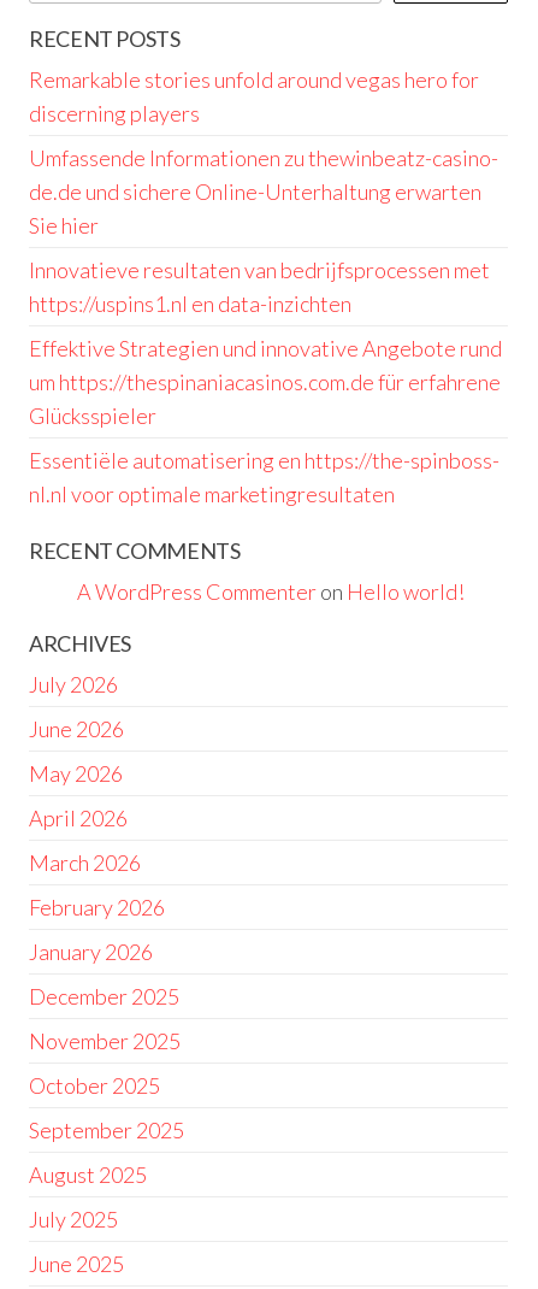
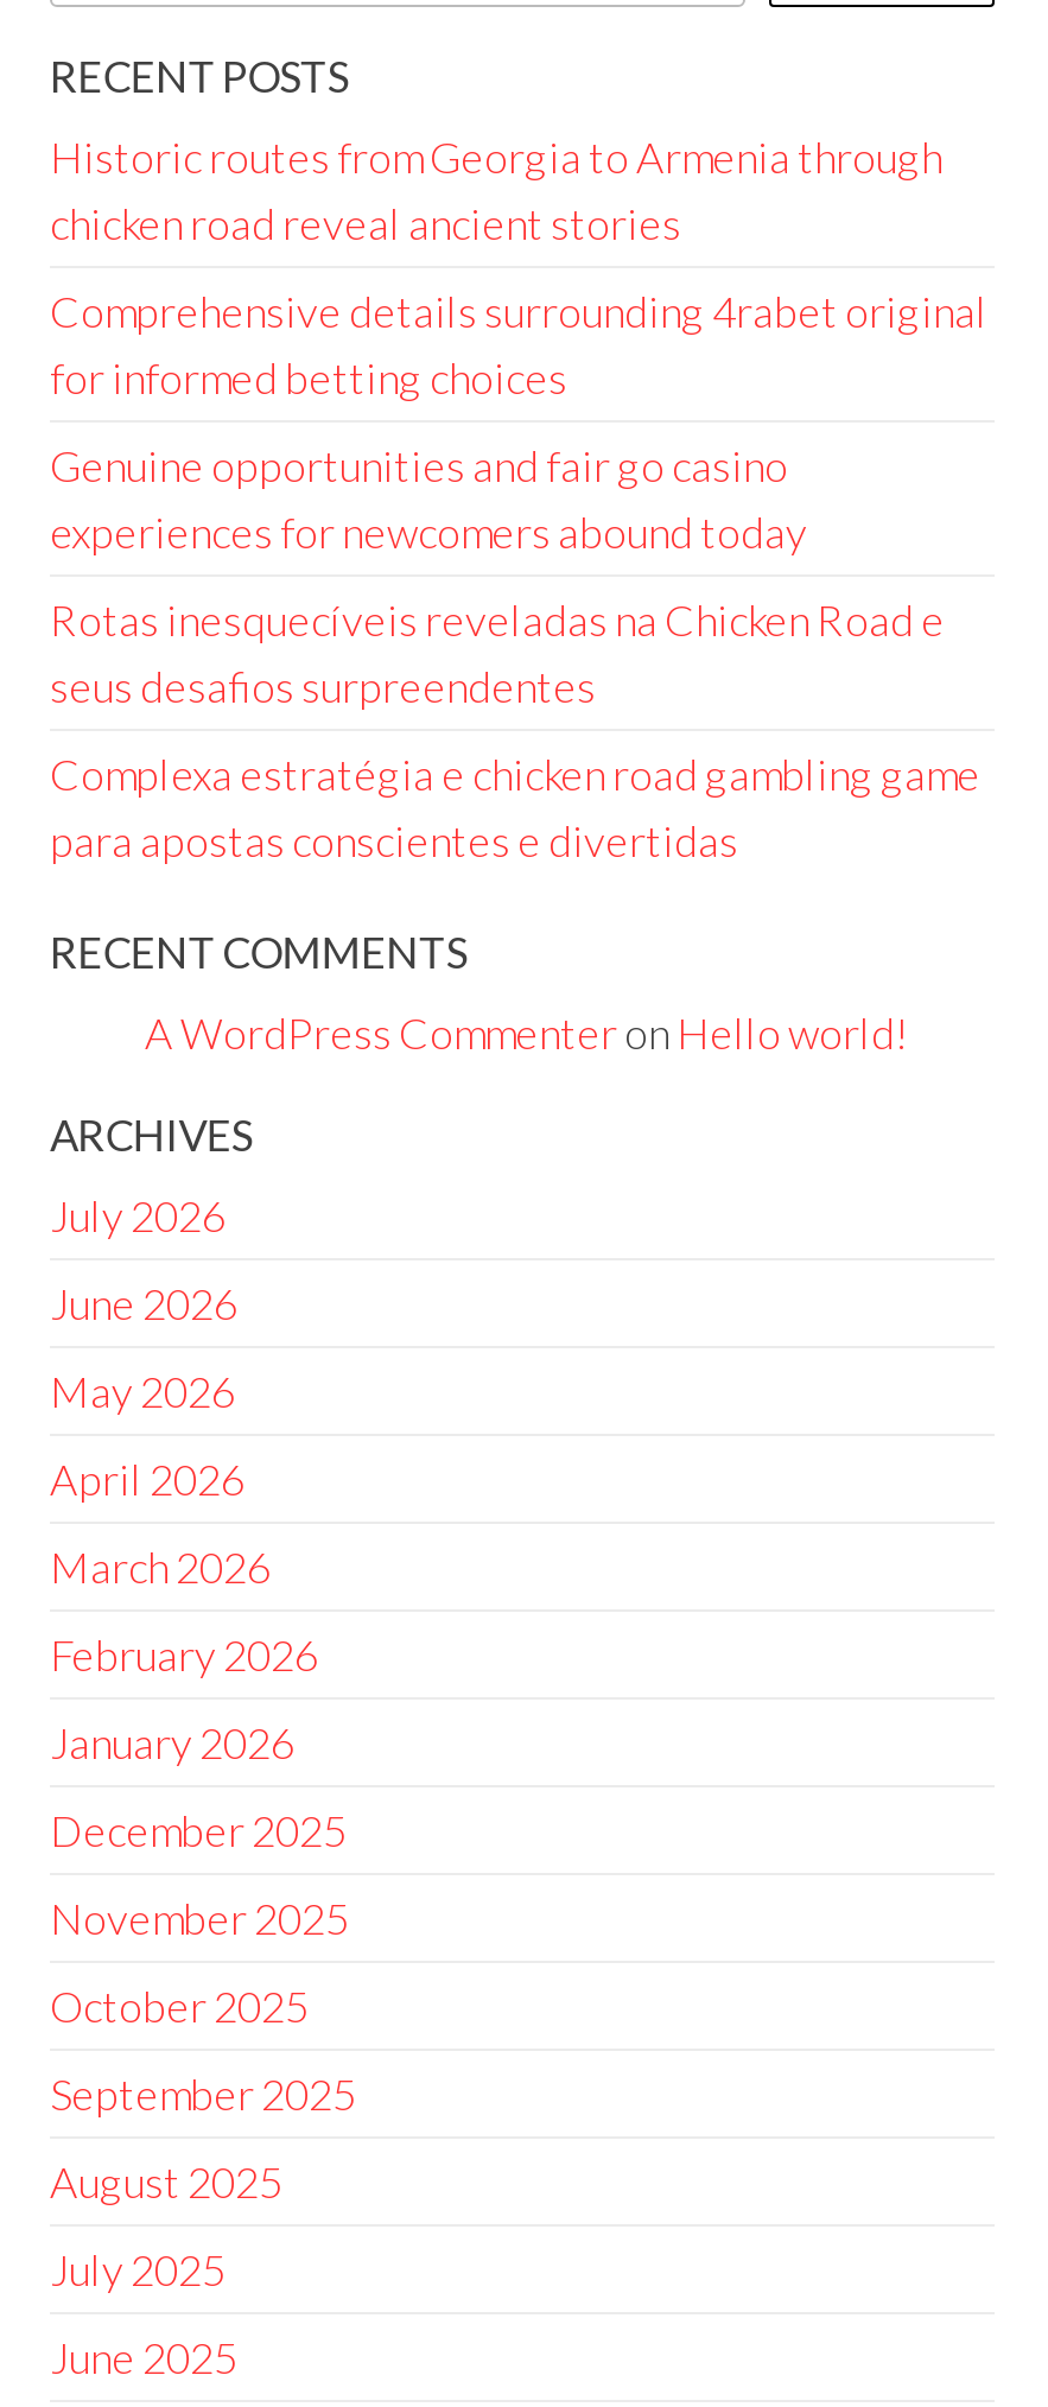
- Remarkable stories unfold around vegas hero for
- discerning players
+ Historic routes from Georgia to Armenia through
+ chicken road reveal ancient stories

- Umfassende Informationen zu thewinbeatz-casino-
- de.de und sichere Online-Unterhaltung erwarten
- Sie hier
+ Comprehensive details surrounding 4rabet original
+ for informed betting choices

- Innovatieve resultaten van bedrijfsprocessen met
- https://uspins1.nl en data-inzichten
+ Genuine opportunities and fair go casino
+ experiences for newcomers abound today

- Effektive Strategien und innovative Angebote rund
- um https://thespinaniacasinos.com.de für erfahrene
- Glücksspieler
+ Rotas inesquecíveis reveladas na Chicken Road e
+ seus desafios surpreendentes

- Essentiële automatisering en https://the-spinboss-
- nl.nl voor optimale marketingresultaten
+ Complexa estratégia e chicken road gambling game
+ para apostas conscientes e divertidas
